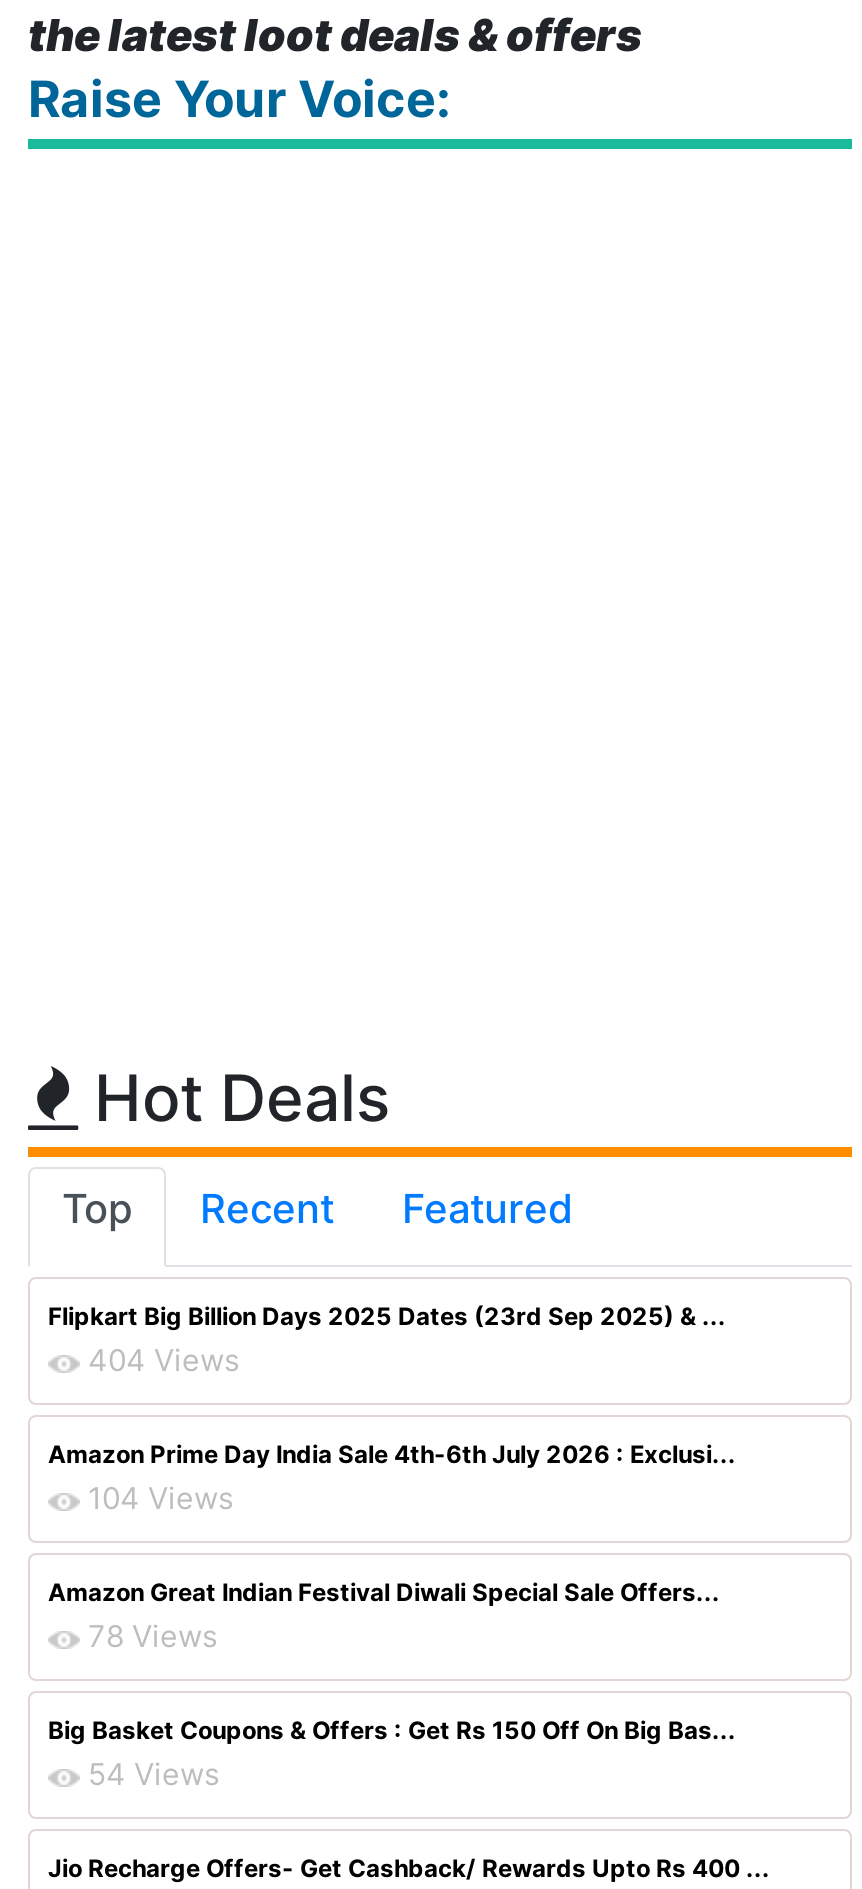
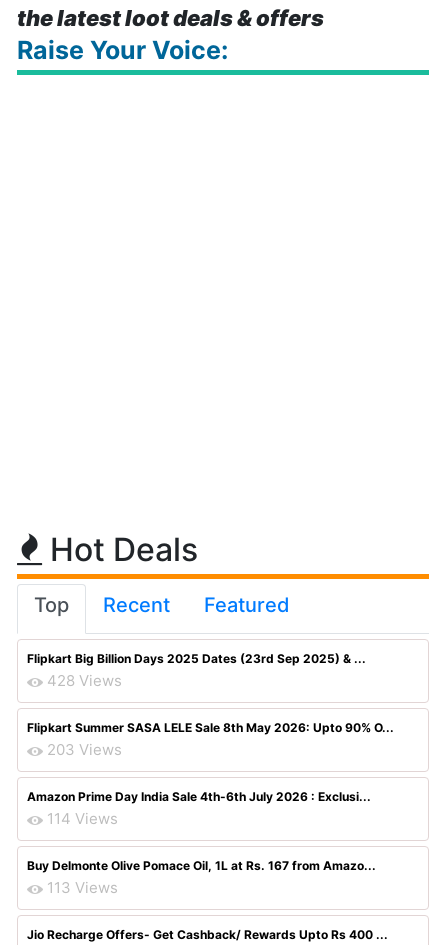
- 404 Views
+ 428 Views
+ Flipkart Summer SASA LELE Sale 8th May 2026: Upto 90% O...
+ 203 Views

moved down: Amazon Prime Day India Sale 4th-6th July 2026 : Exclusi...

- 104 Views
- Amazon Great Indian Festival Diwali Special Sale Offers...
- 78 Views
- Big Basket Coupons & Offers : Get Rs 150 Off On Big Bas...
- 54 Views
+ 114 Views
+ Buy Delmonte Olive Pomace Oil, 1L at Rs. 167 from Amazo...
+ 113 Views
